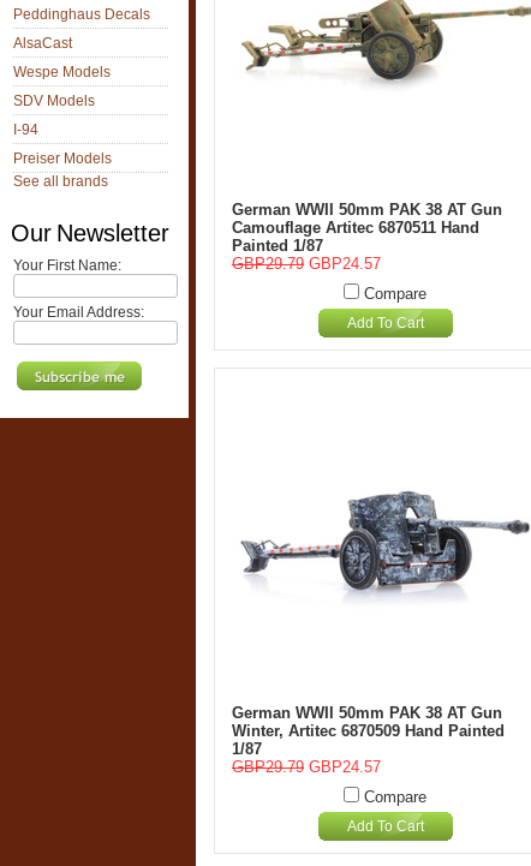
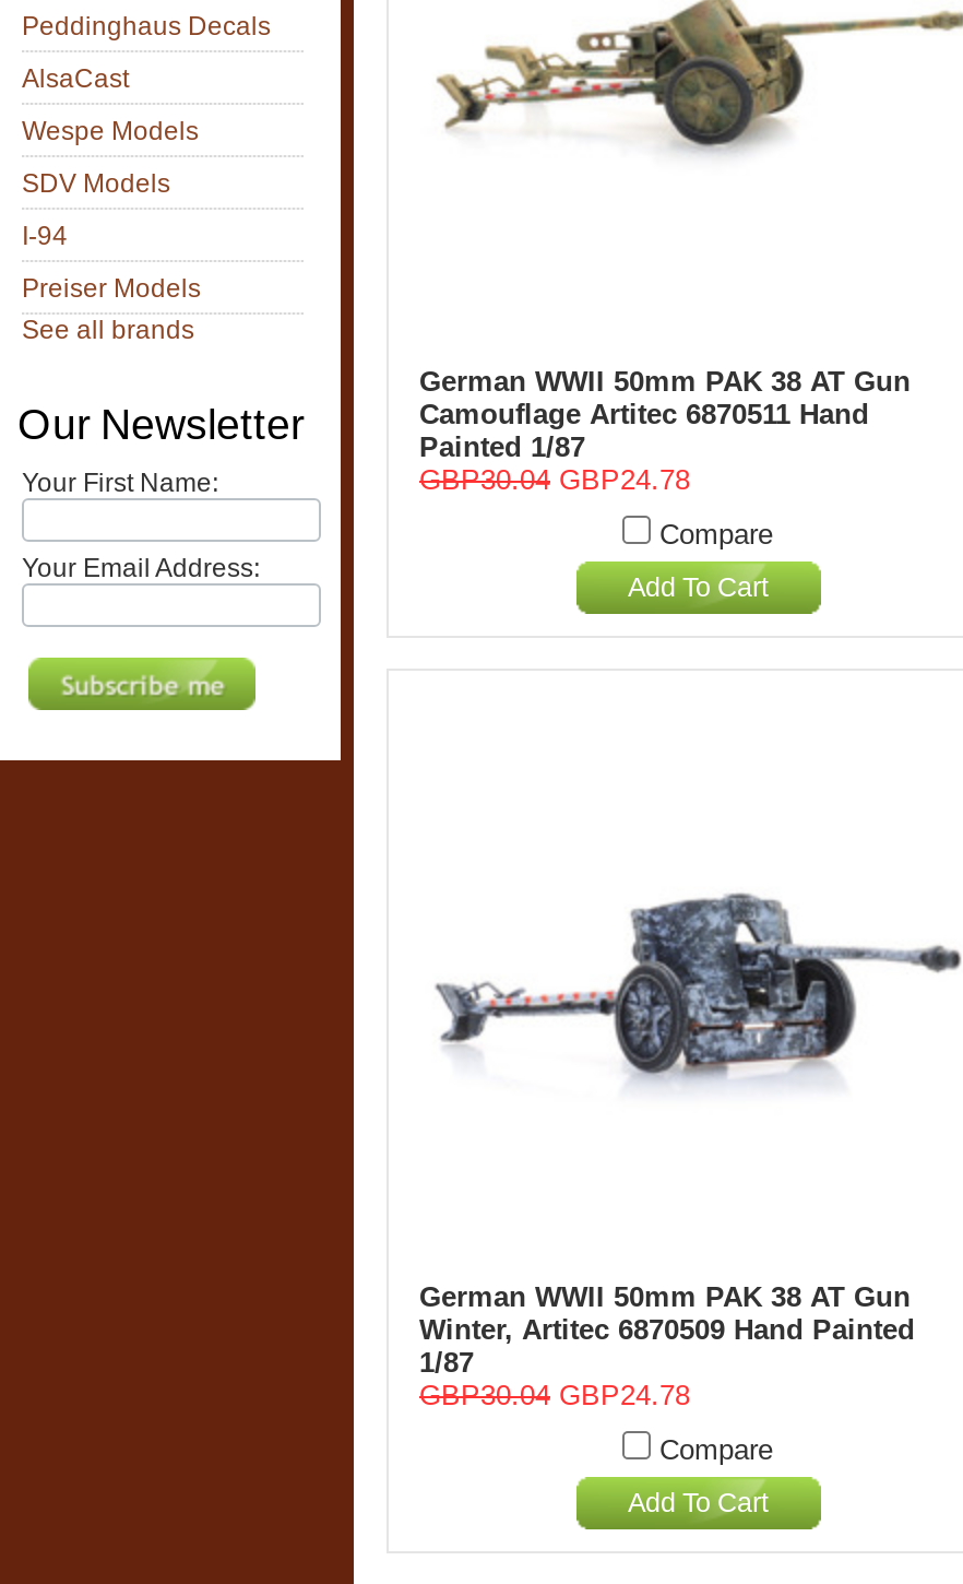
- GBP29.79 GBP24.57
+ GBP30.04 GBP24.78

- GBP29.79 GBP24.57
+ GBP30.04 GBP24.78
